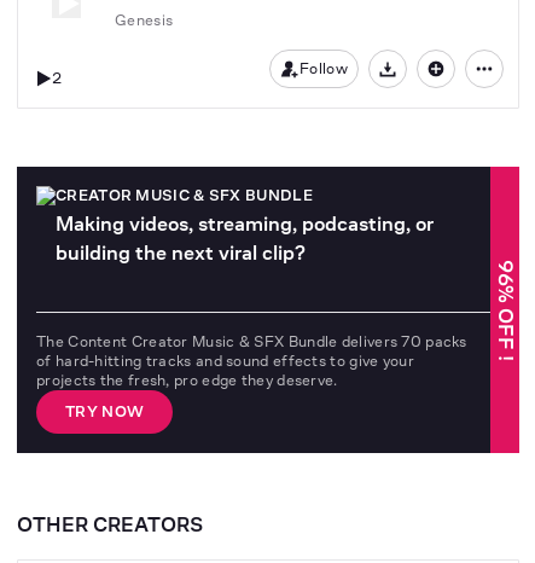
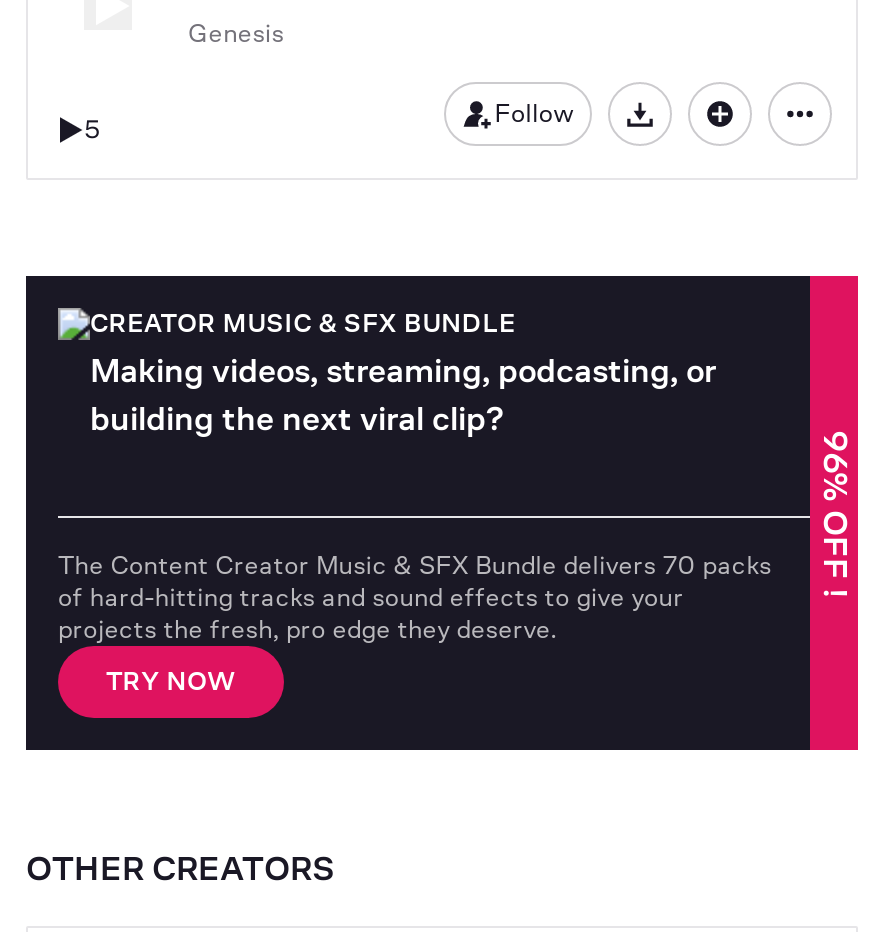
- 2
+ 5
